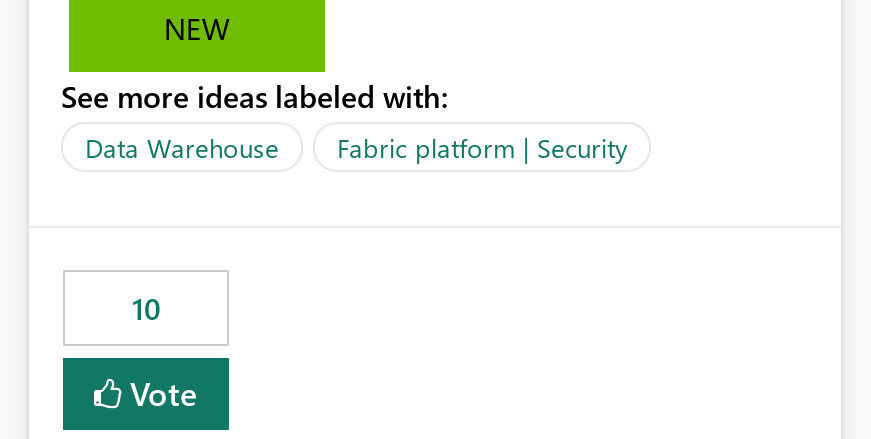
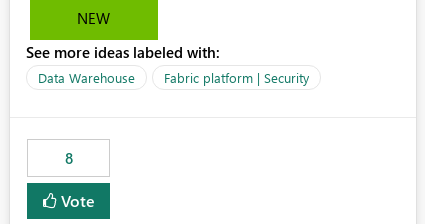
- 10
+ 8
